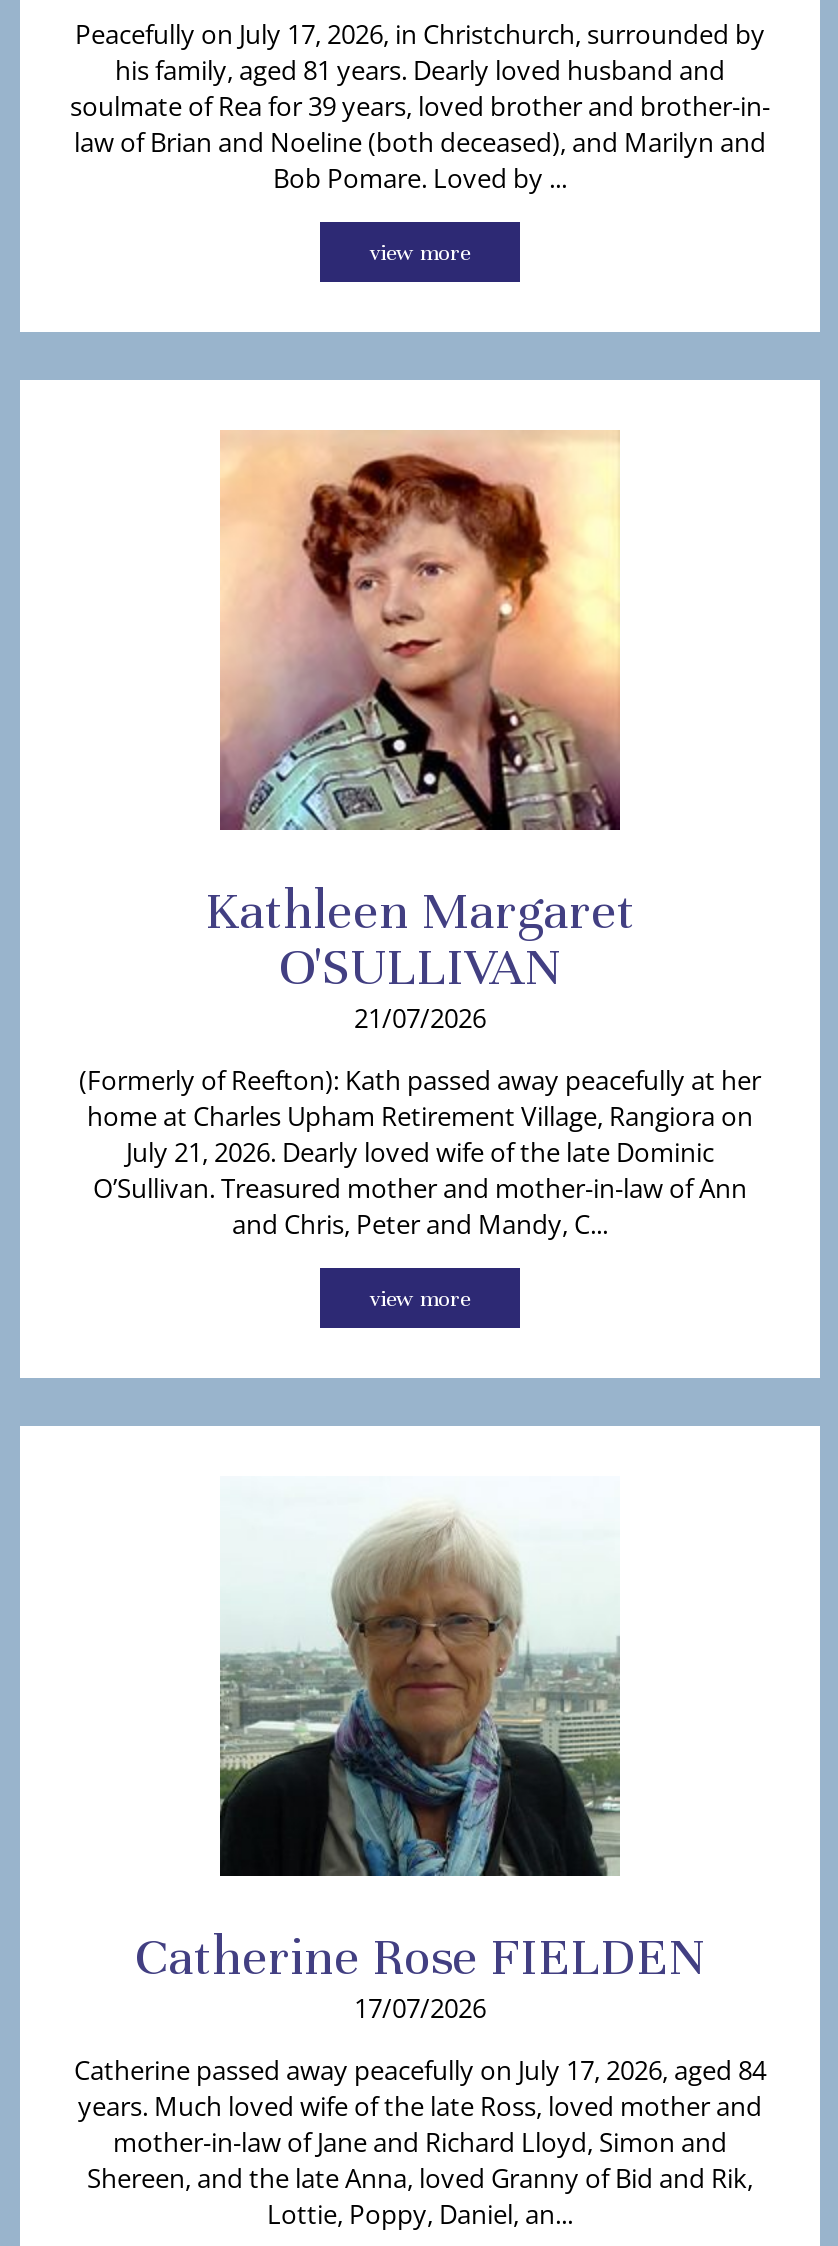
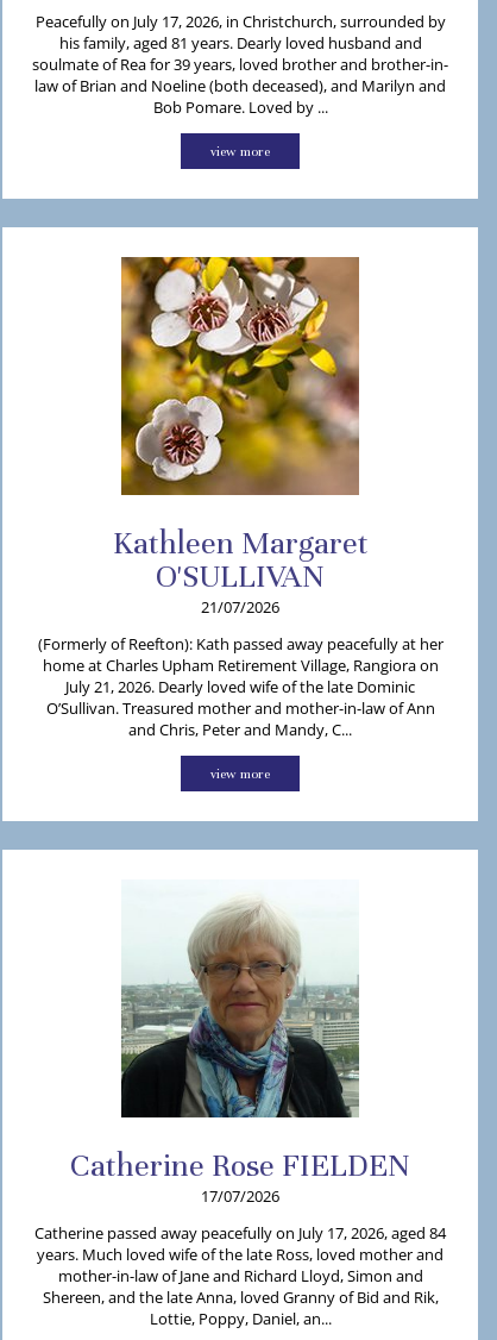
- [image]
+ [image]
